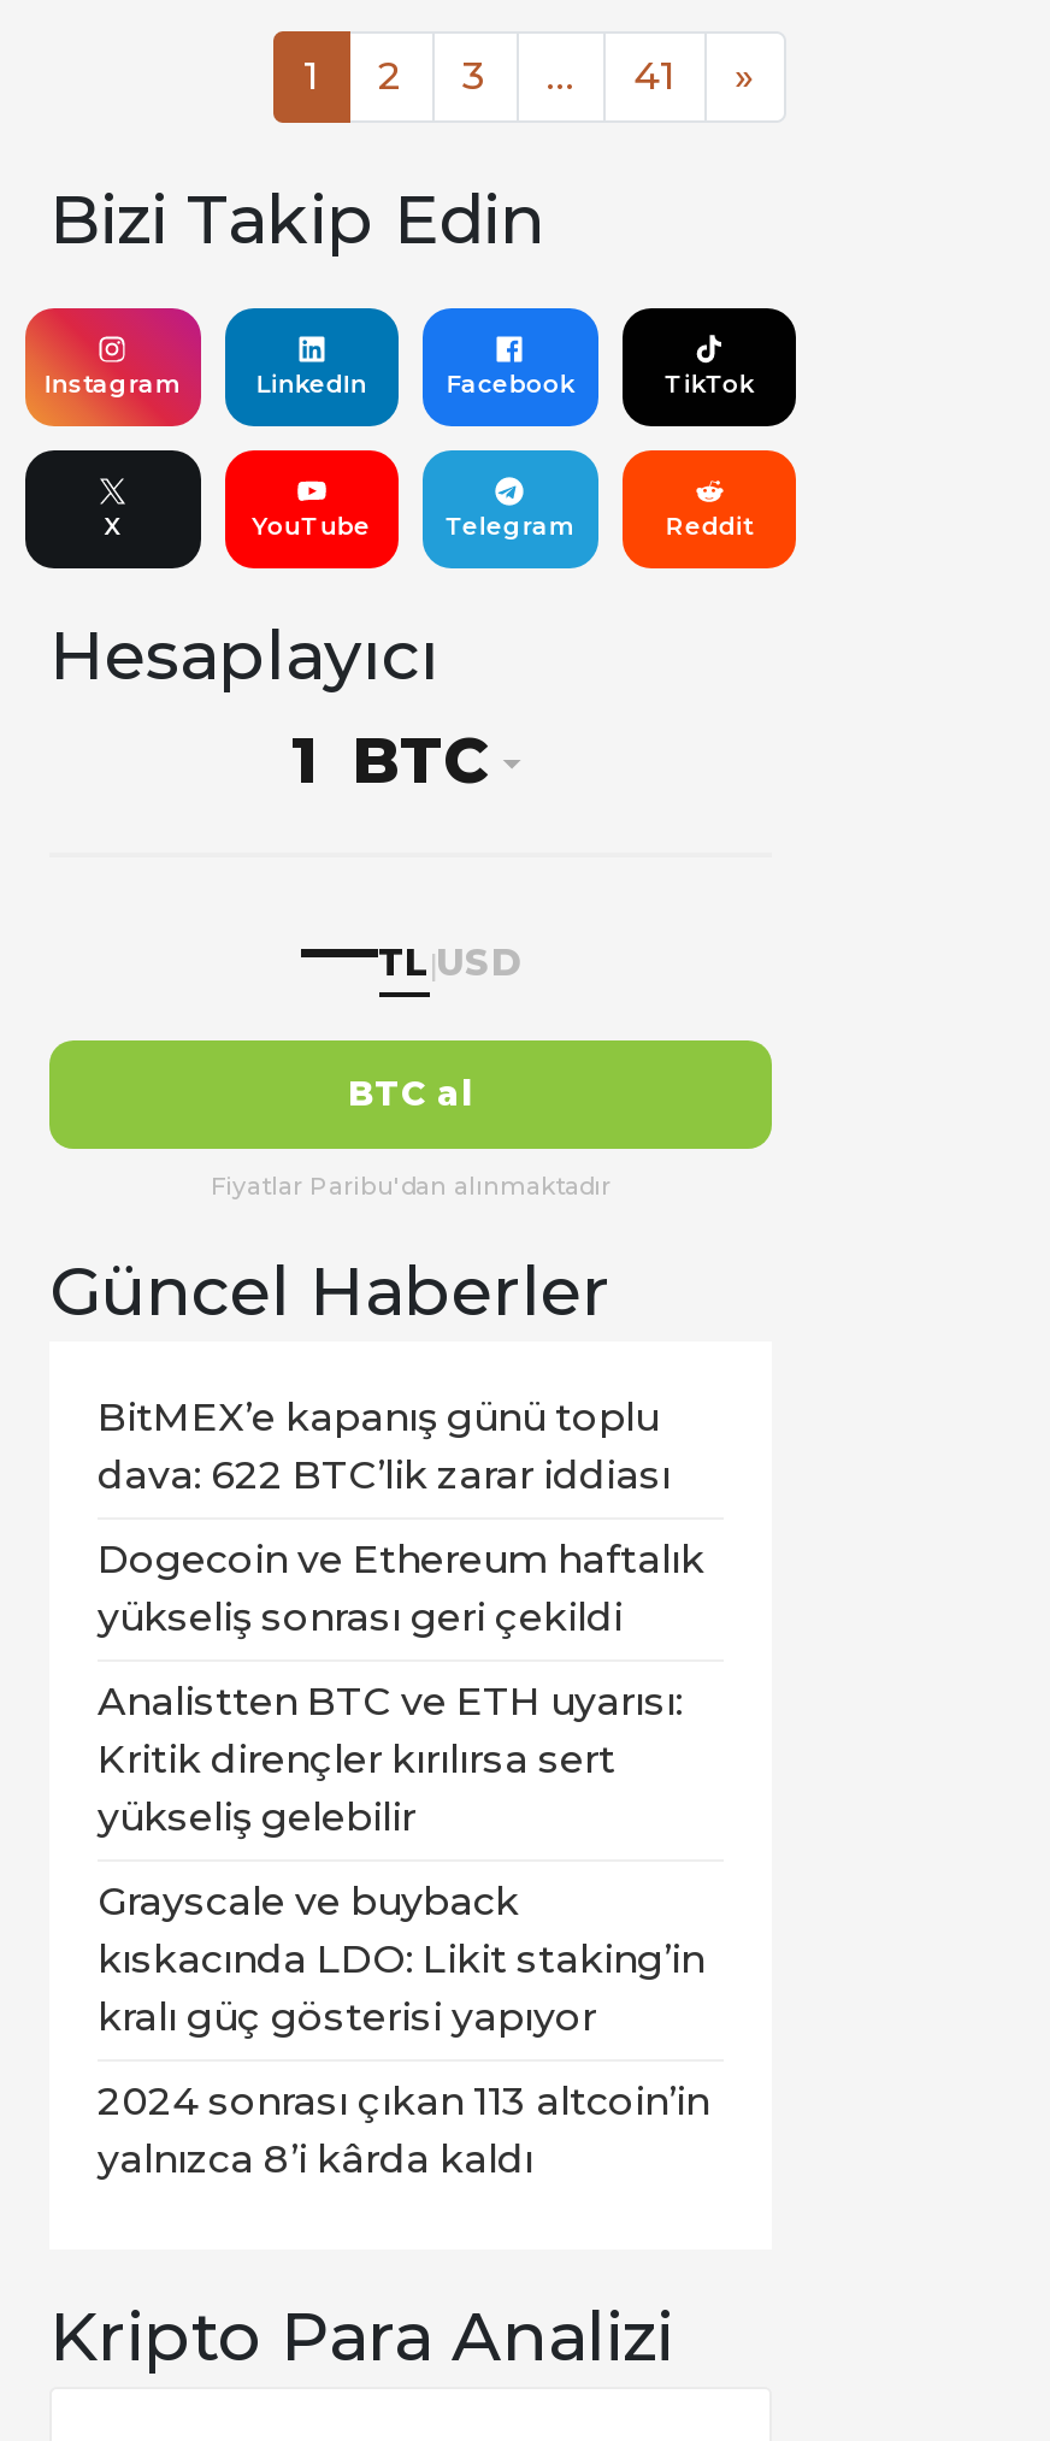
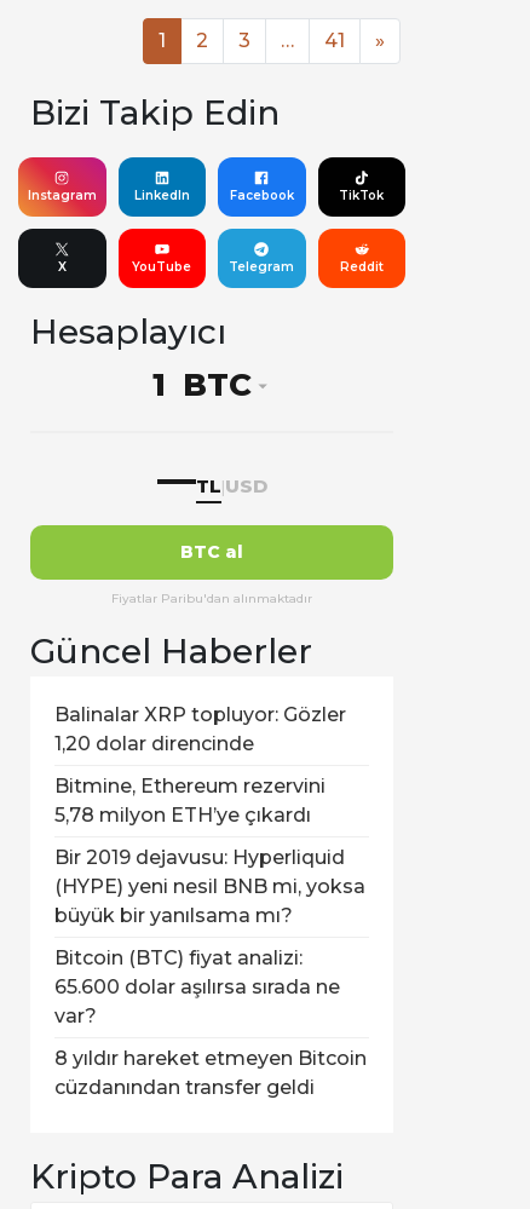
- BitMEX’e kapanış günü toplu
- dava: 622 BTC’lik zarar iddiası
+ Balinalar XRP topluyor: Gözler
+ 1,20 dolar direncinde

- Dogecoin ve Ethereum haftalık
- yükseliş sonrası geri çekildi
+ Bitmine, Ethereum rezervini
+ 5,78 milyon ETH’ye çıkardı

- Analistten BTC ve ETH uyarısı:
- Kritik dirençler kırılırsa sert
- yükseliş gelebilir
+ Bir 2019 dejavusu: Hyperliquid
+ (HYPE) yeni nesil BNB mi, yoksa
+ büyük bir yanılsama mı?

- Grayscale ve buyback
- kıskacında LDO: Likit staking’in
- kralı güç gösterisi yapıyor
+ Bitcoin (BTC) fiyat analizi:
+ 65.600 dolar aşılırsa sırada ne
+ var?

- 2024 sonrası çıkan 113 altcoin’in
- yalnızca 8’i kârda kaldı
+ 8 yıldır hareket etmeyen Bitcoin
+ cüzdanından transfer geldi
